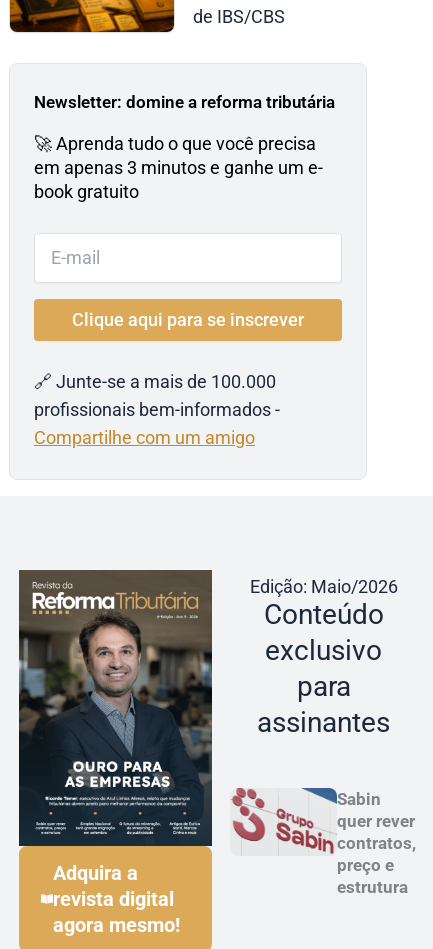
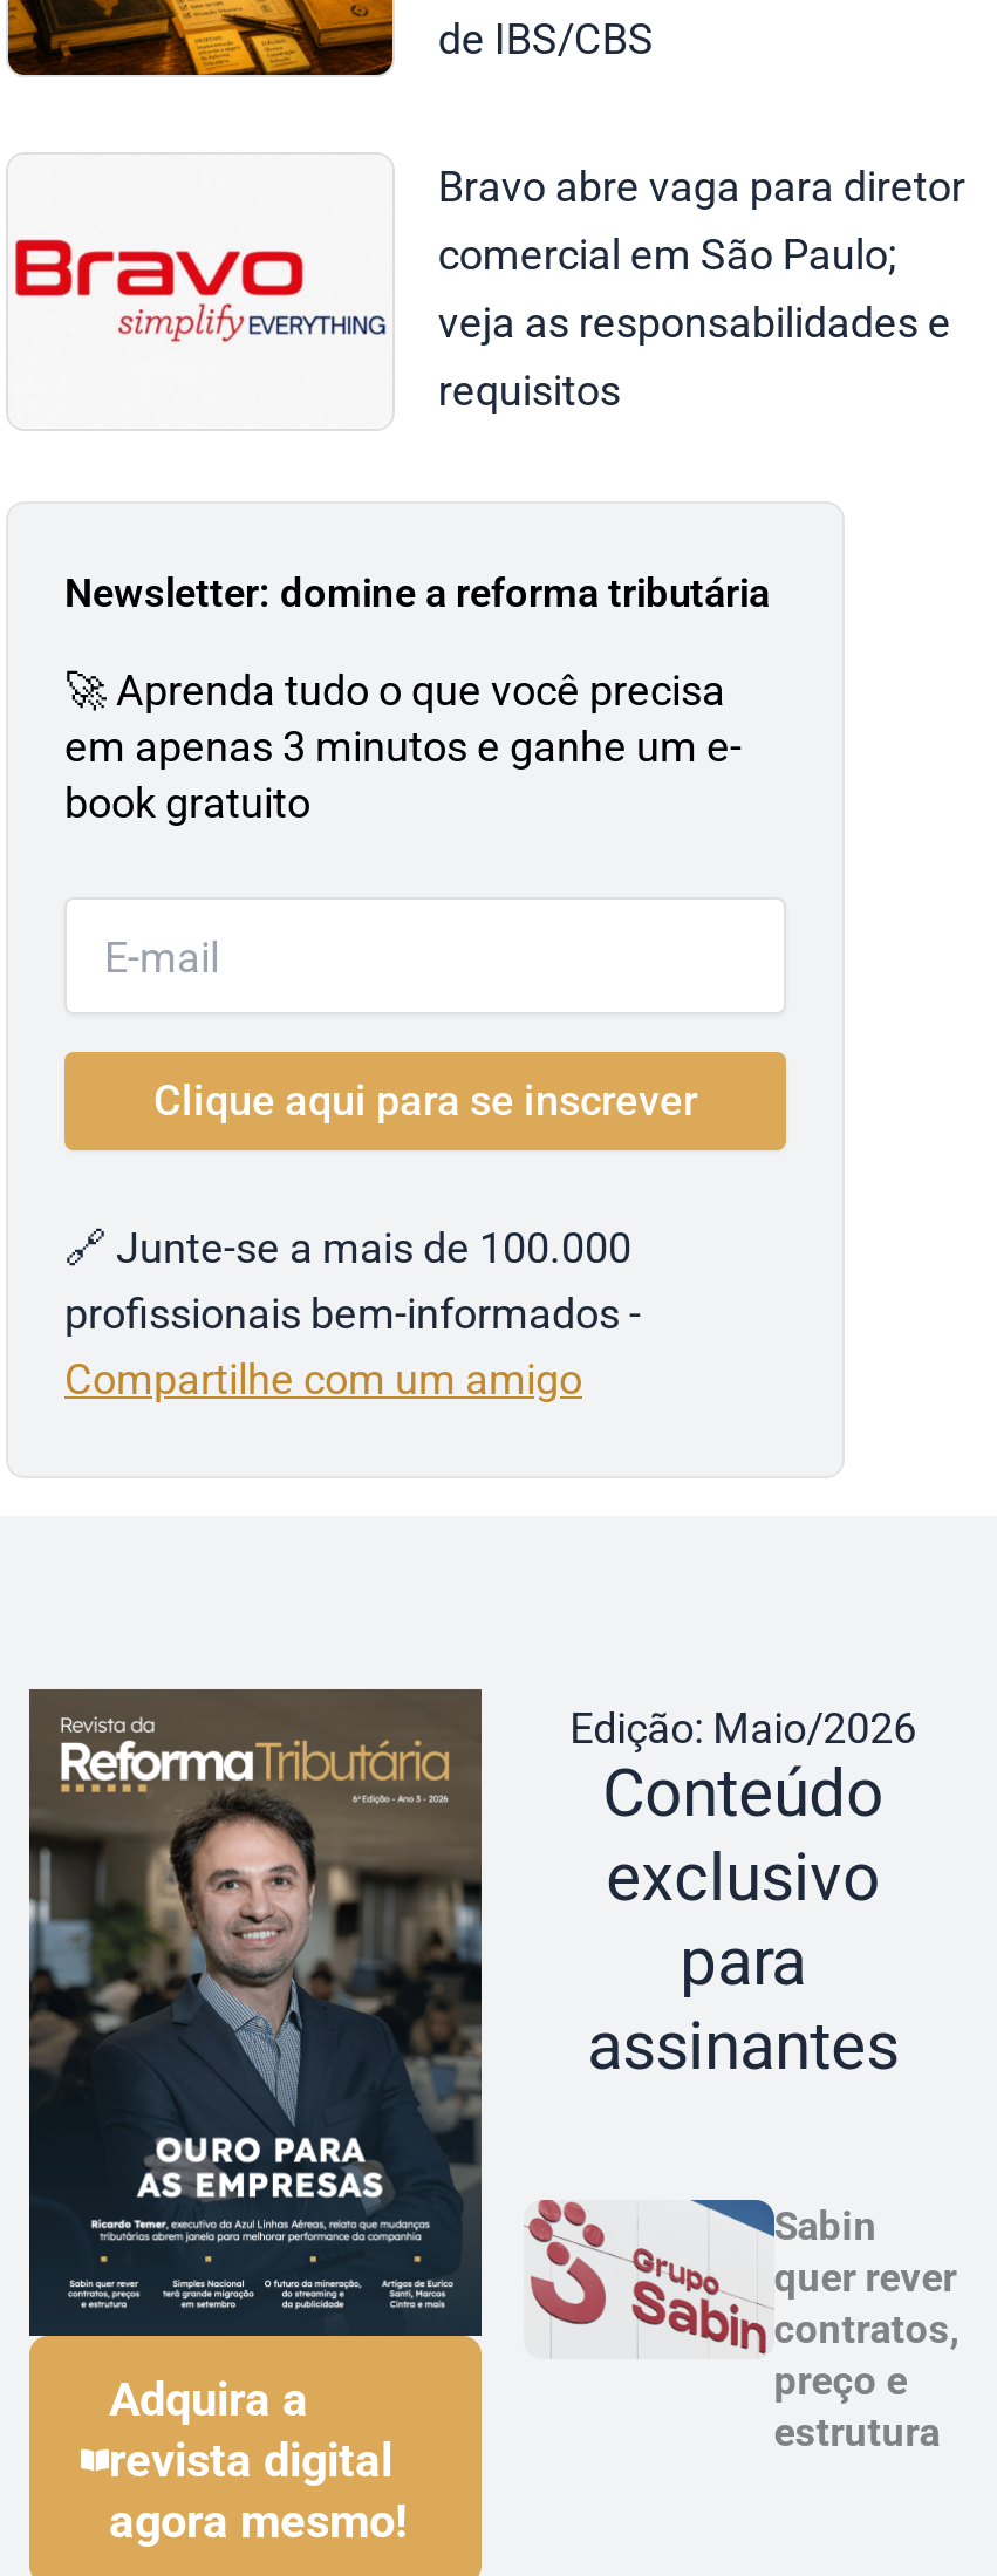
+ [image]
+ Bravo abre vaga para diretor
+ comercial em São Paulo;
+ veja as responsabilidades e
+ requisitos
